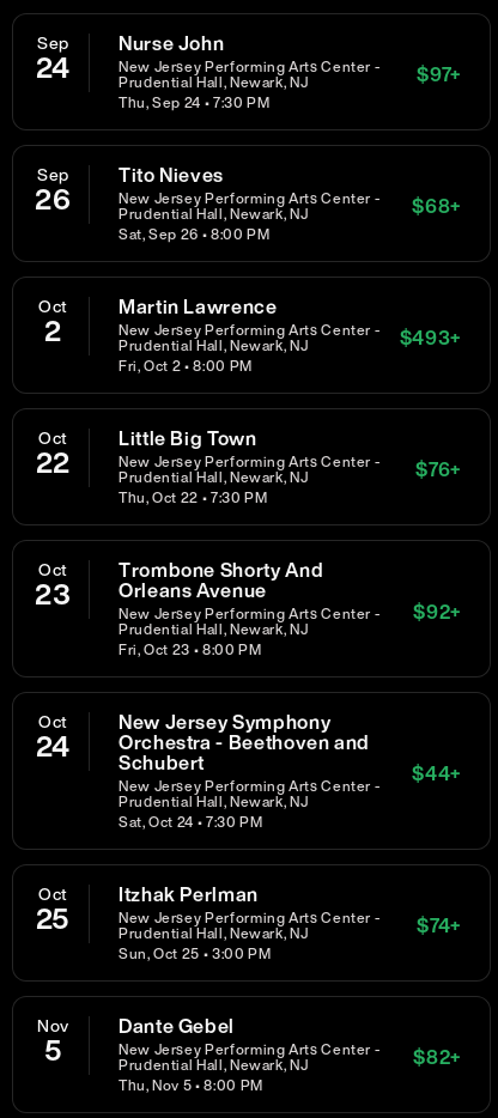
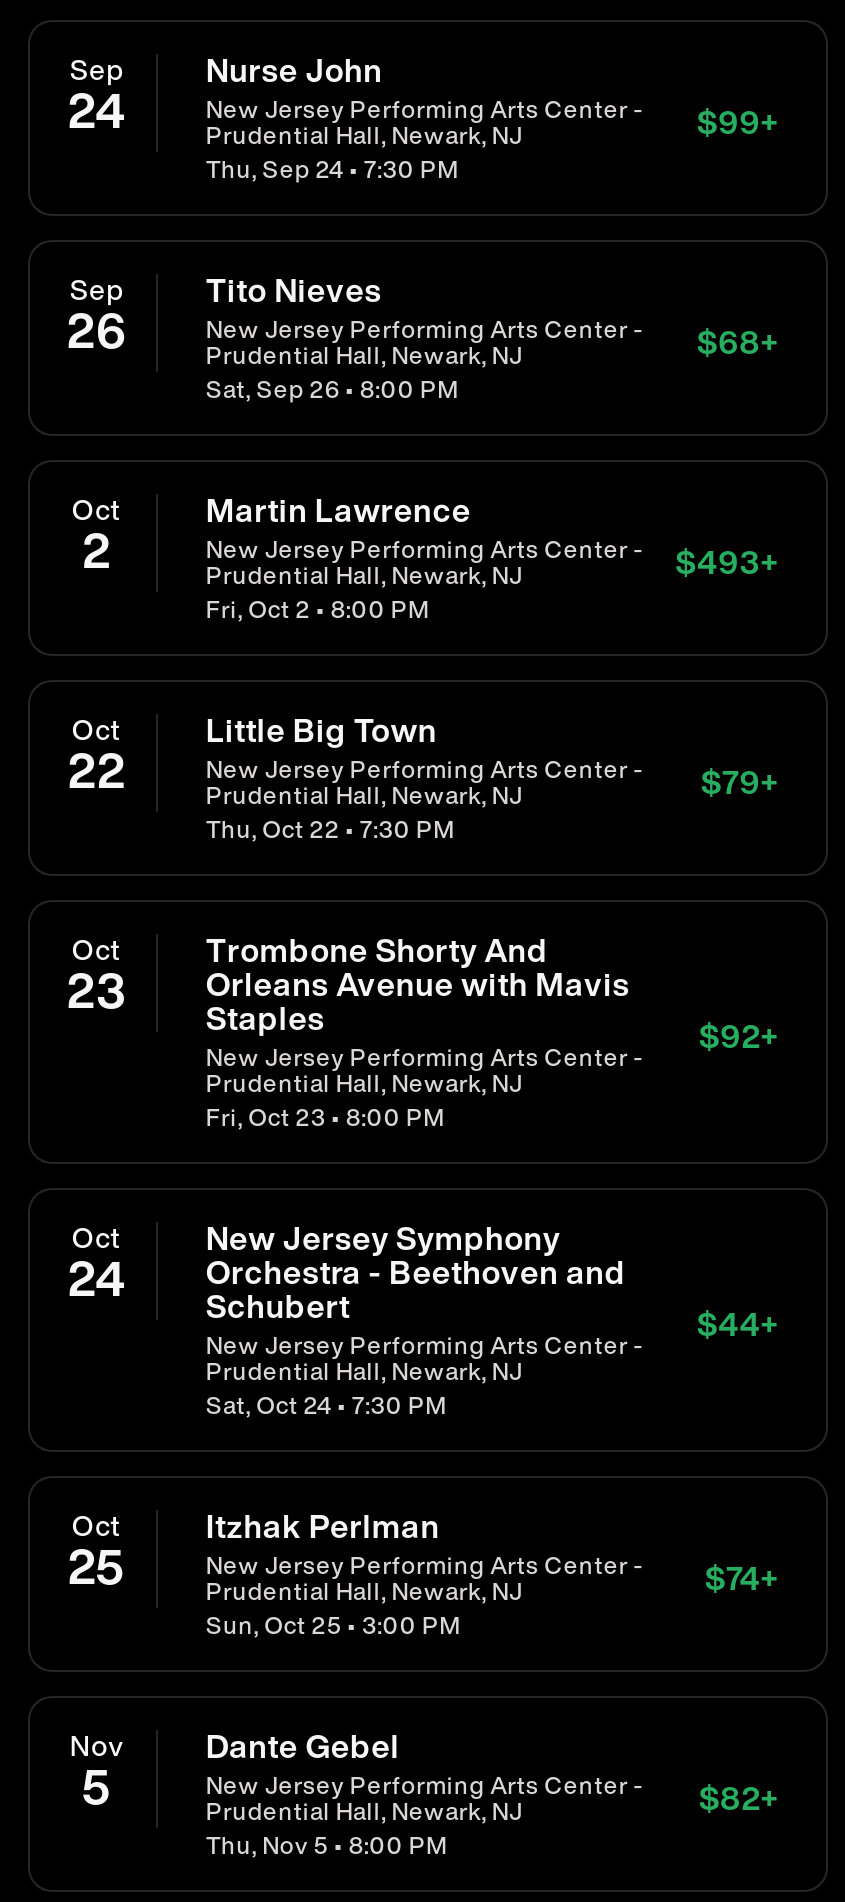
- New Jersey Performing Arts Center - $97+
+ New Jersey Performing Arts Center - $99+

- New Jersey Performing Arts Center - $76+
+ New Jersey Performing Arts Center - $79+

- Orleans Avenue
+ Orleans Avenue with Mavis
+ Staples
